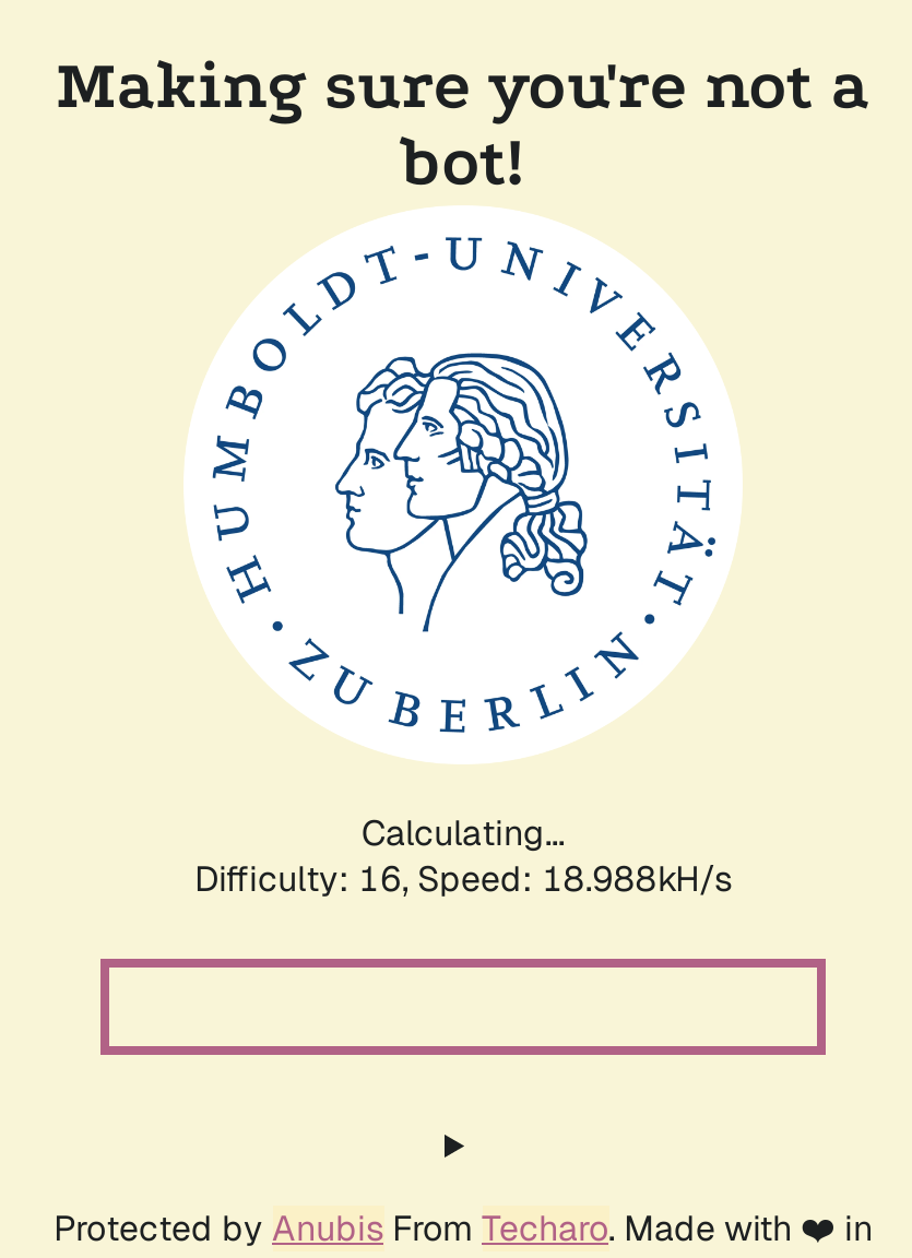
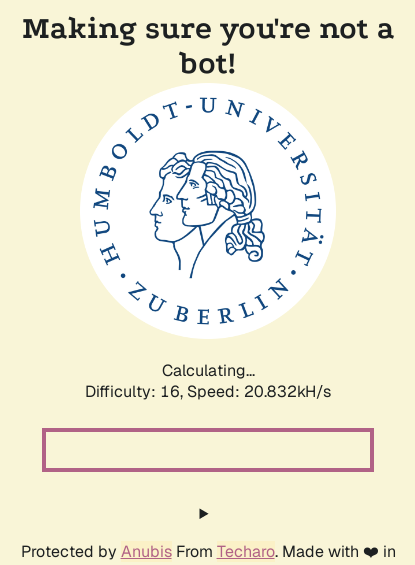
- Difficulty: 16, Speed: 18.988kH/s
+ Difficulty: 16, Speed: 20.832kH/s
